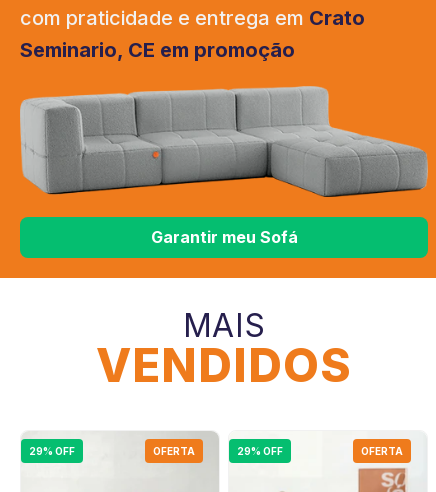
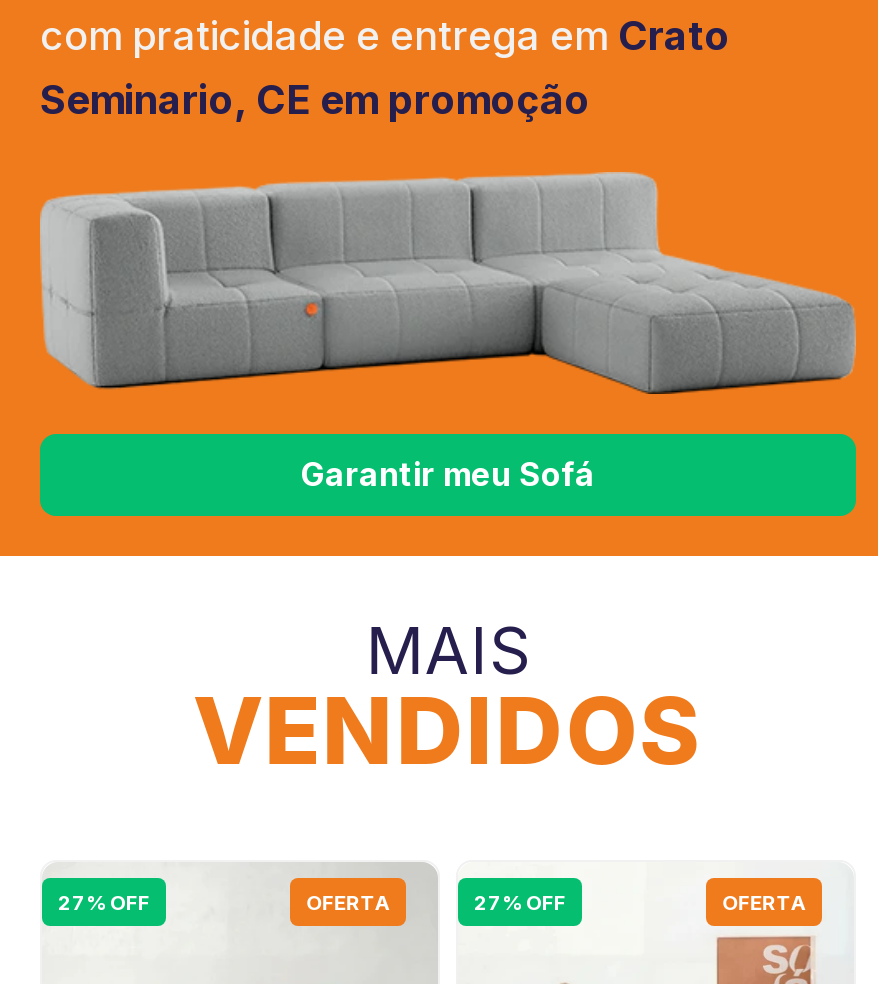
- 29% OFF
+ 27% OFF

- 29% OFF
+ 27% OFF
